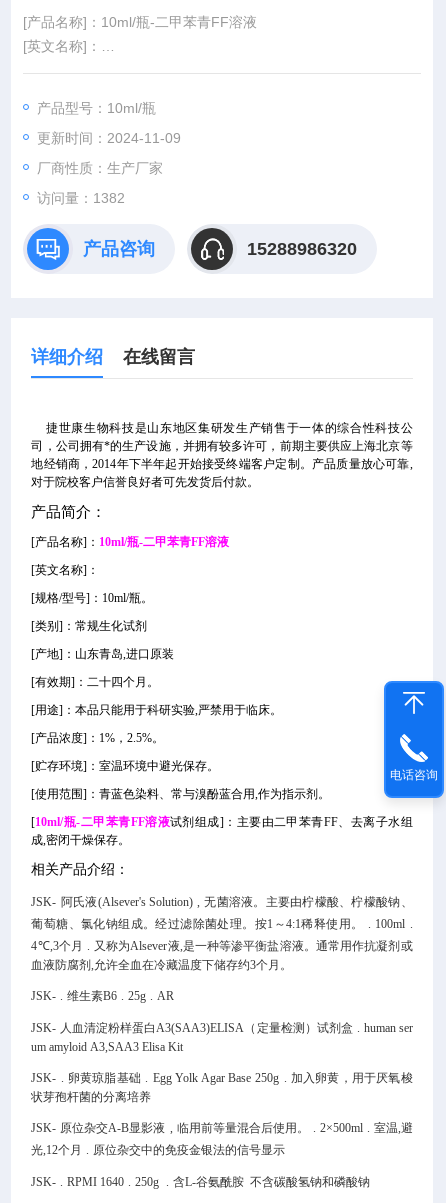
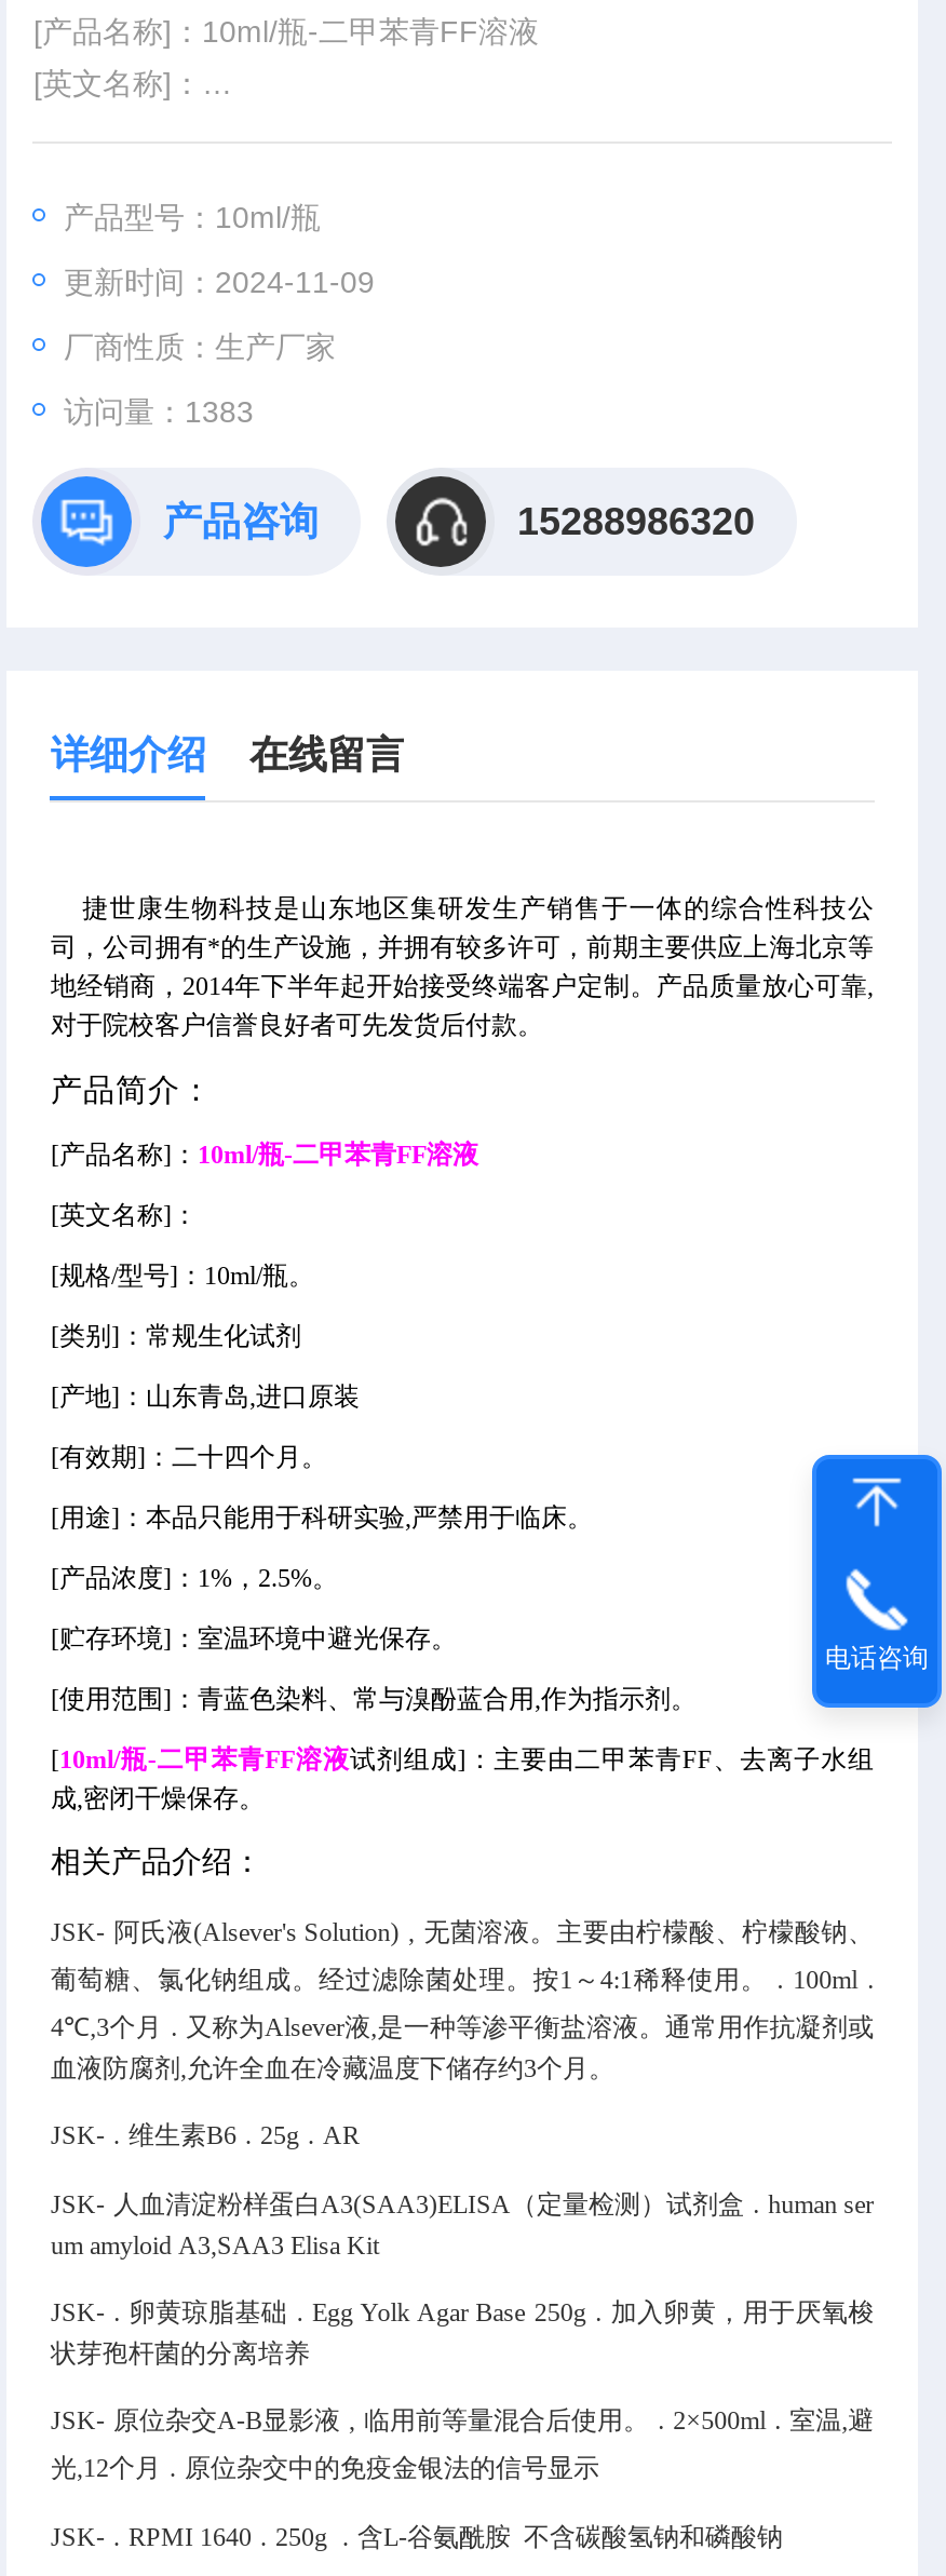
- 访问量：1382
+ 访问量：1383
